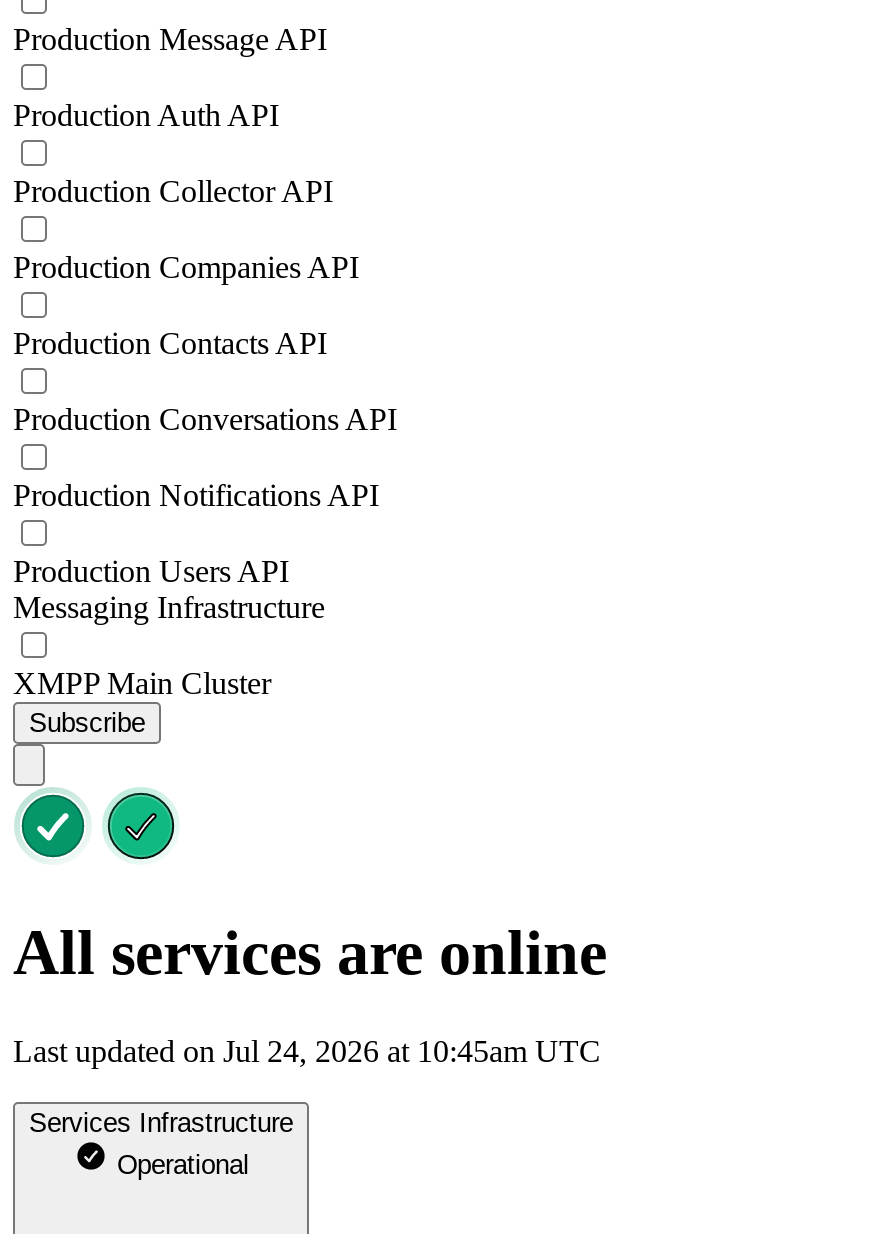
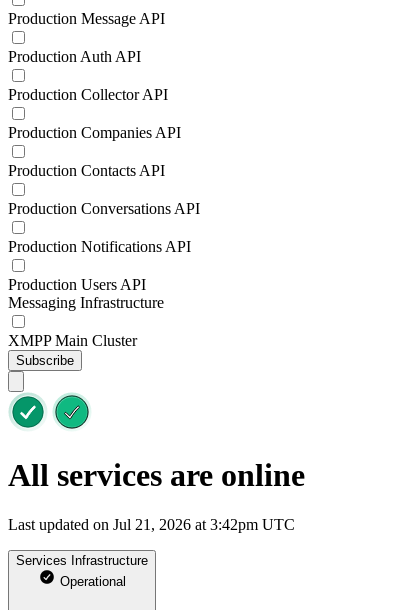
- Last updated on Jul 24, 2026 at 10:45am UTC
+ Last updated on Jul 21, 2026 at 3:42pm UTC
